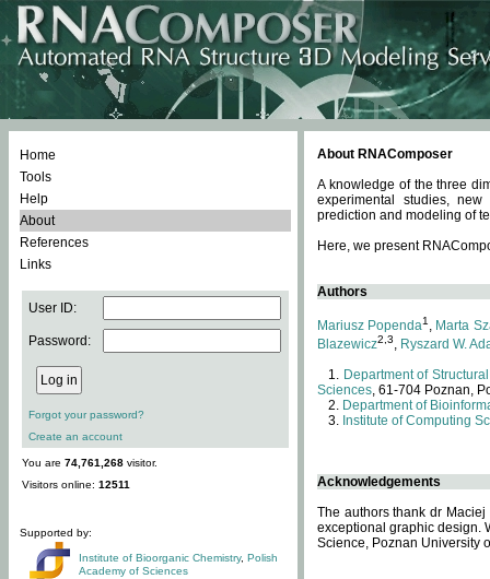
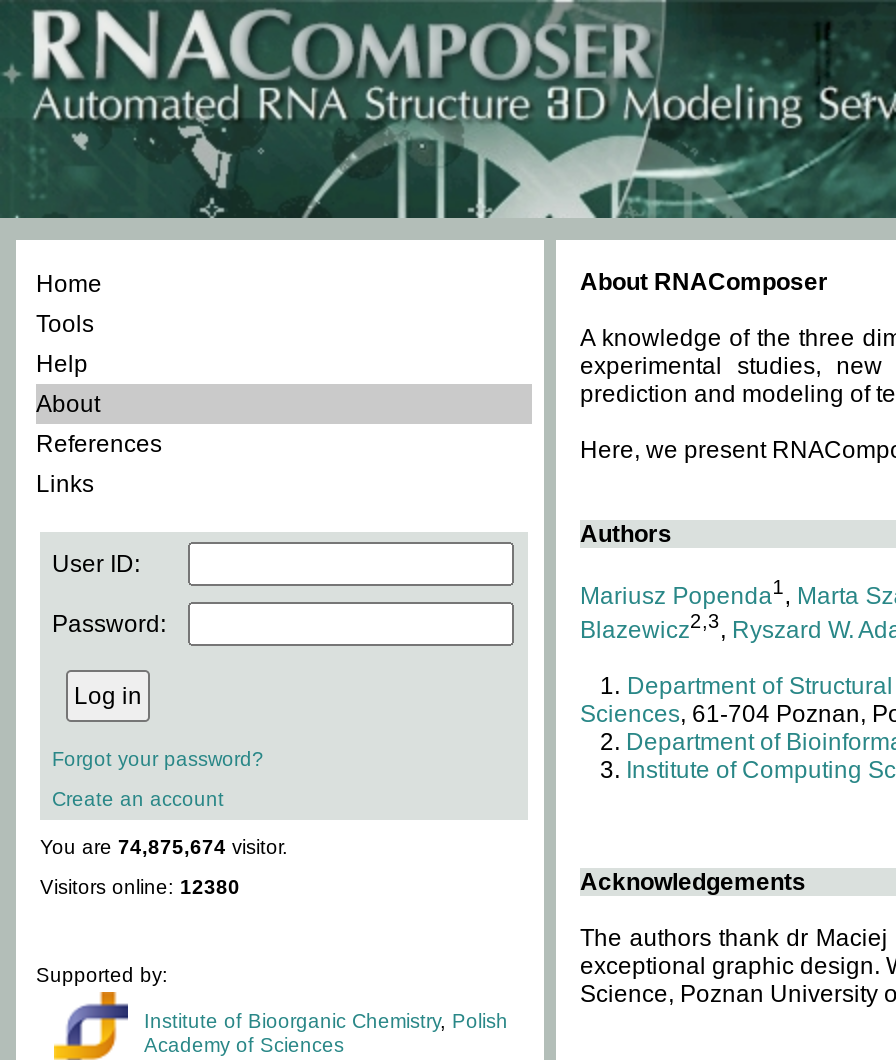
- You are 74,761,268 visitor.
+ You are 74,875,674 visitor.

- Visitors online: 12511
+ Visitors online: 12380
